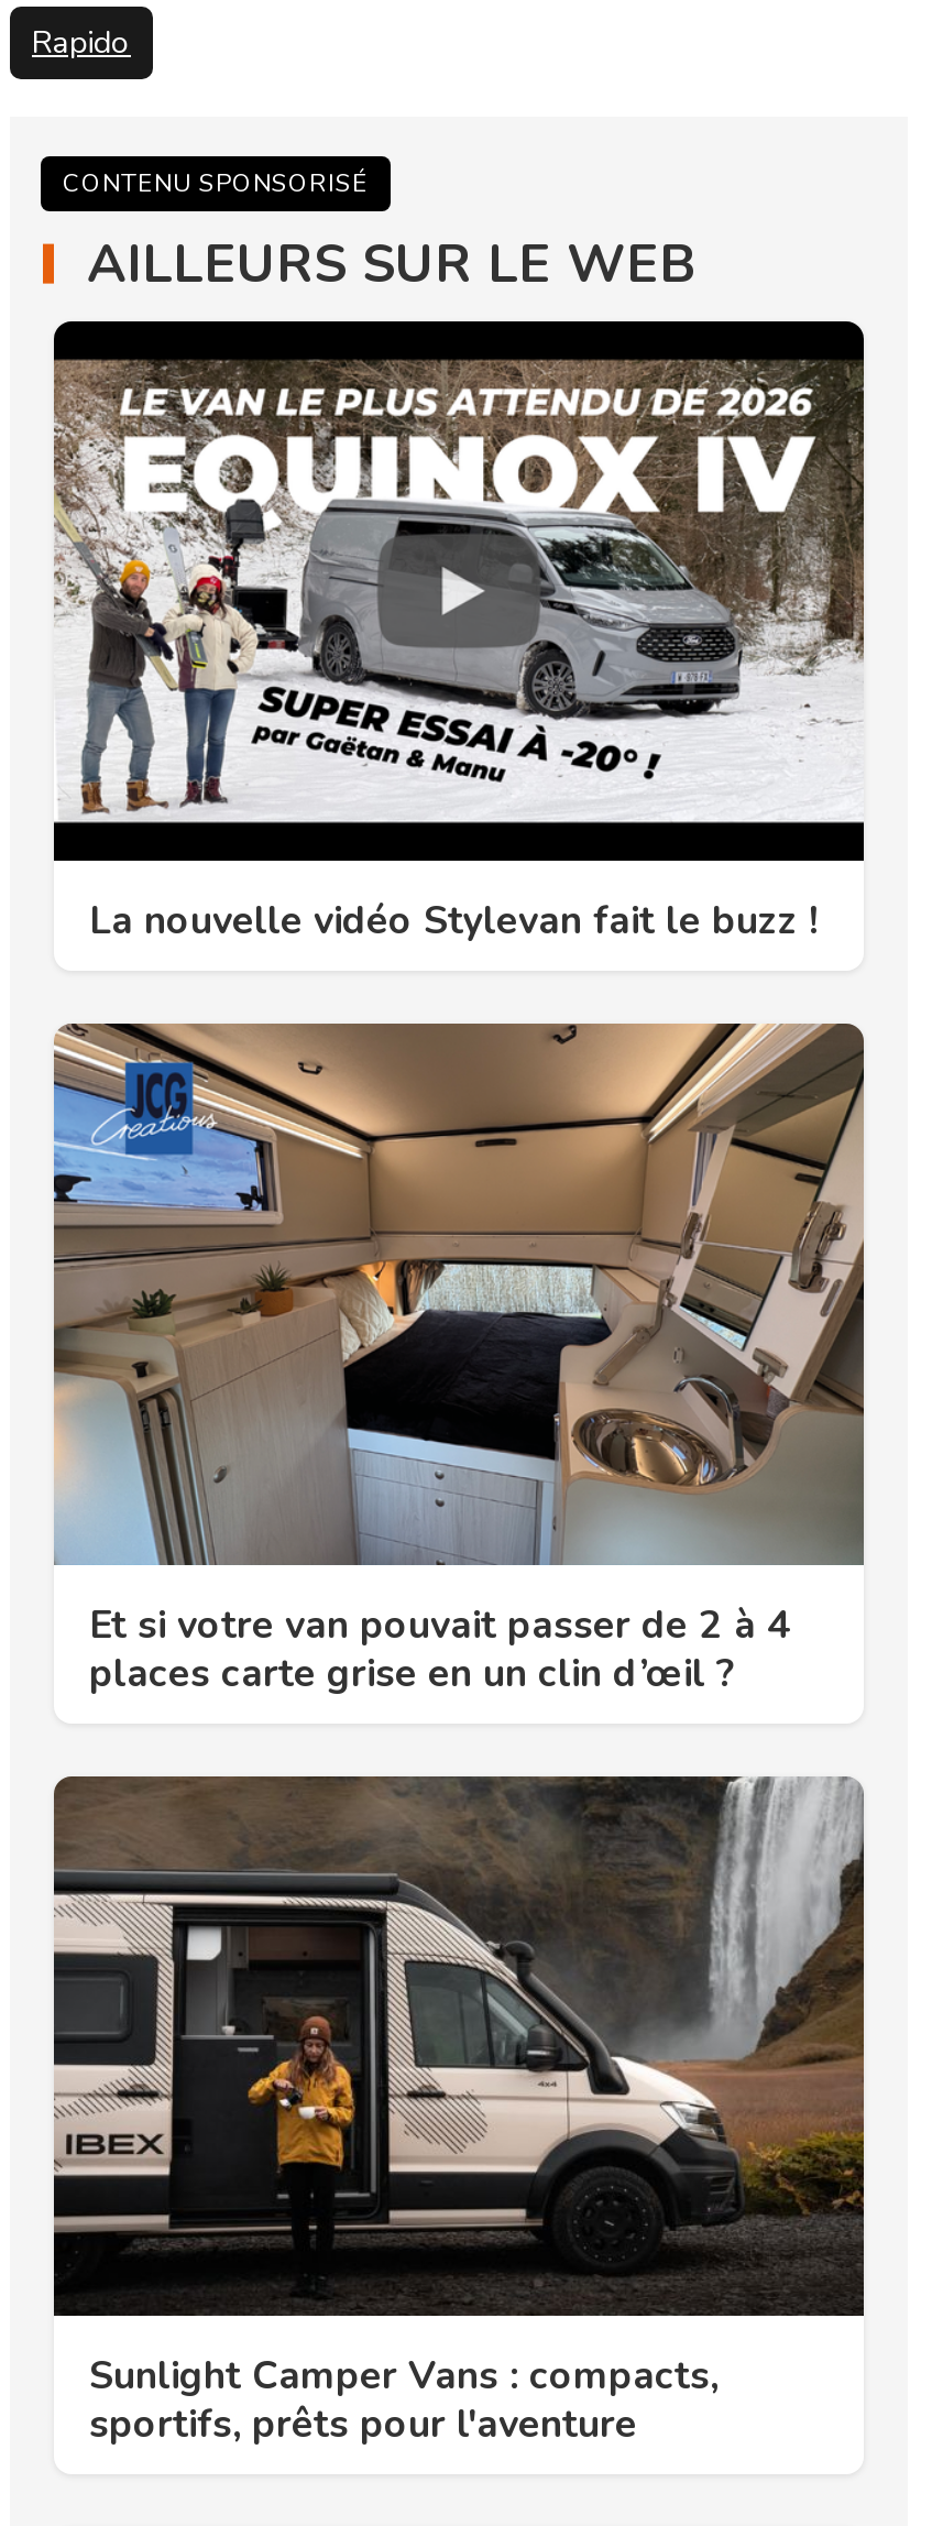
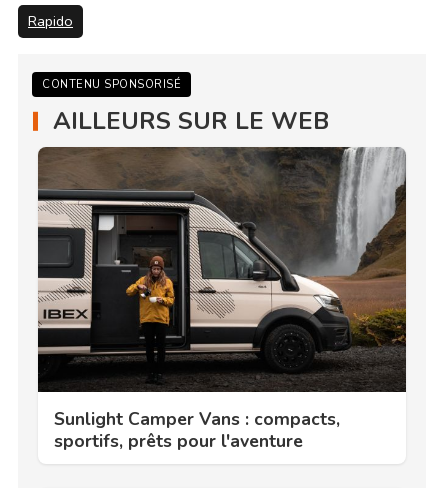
- [image]
- La nouvelle vidéo Stylevan fait le buzz !

- [image]
- Et si votre van pouvait passer de 2 à 4
- places carte grise en un clin d’œil ?
